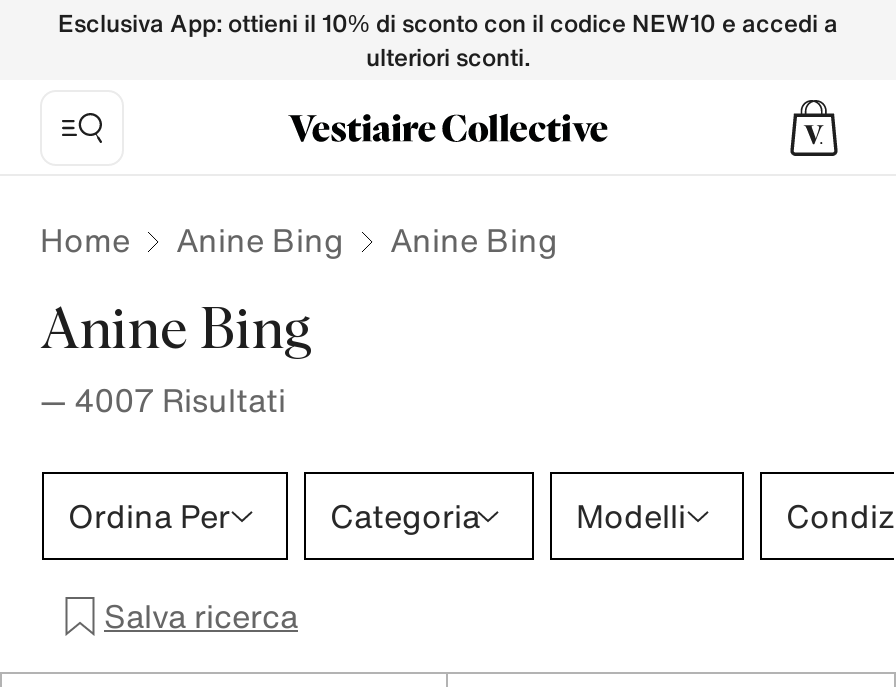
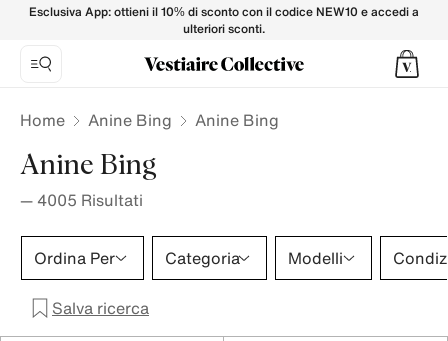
- — 4007 Risultati
+ — 4005 Risultati
